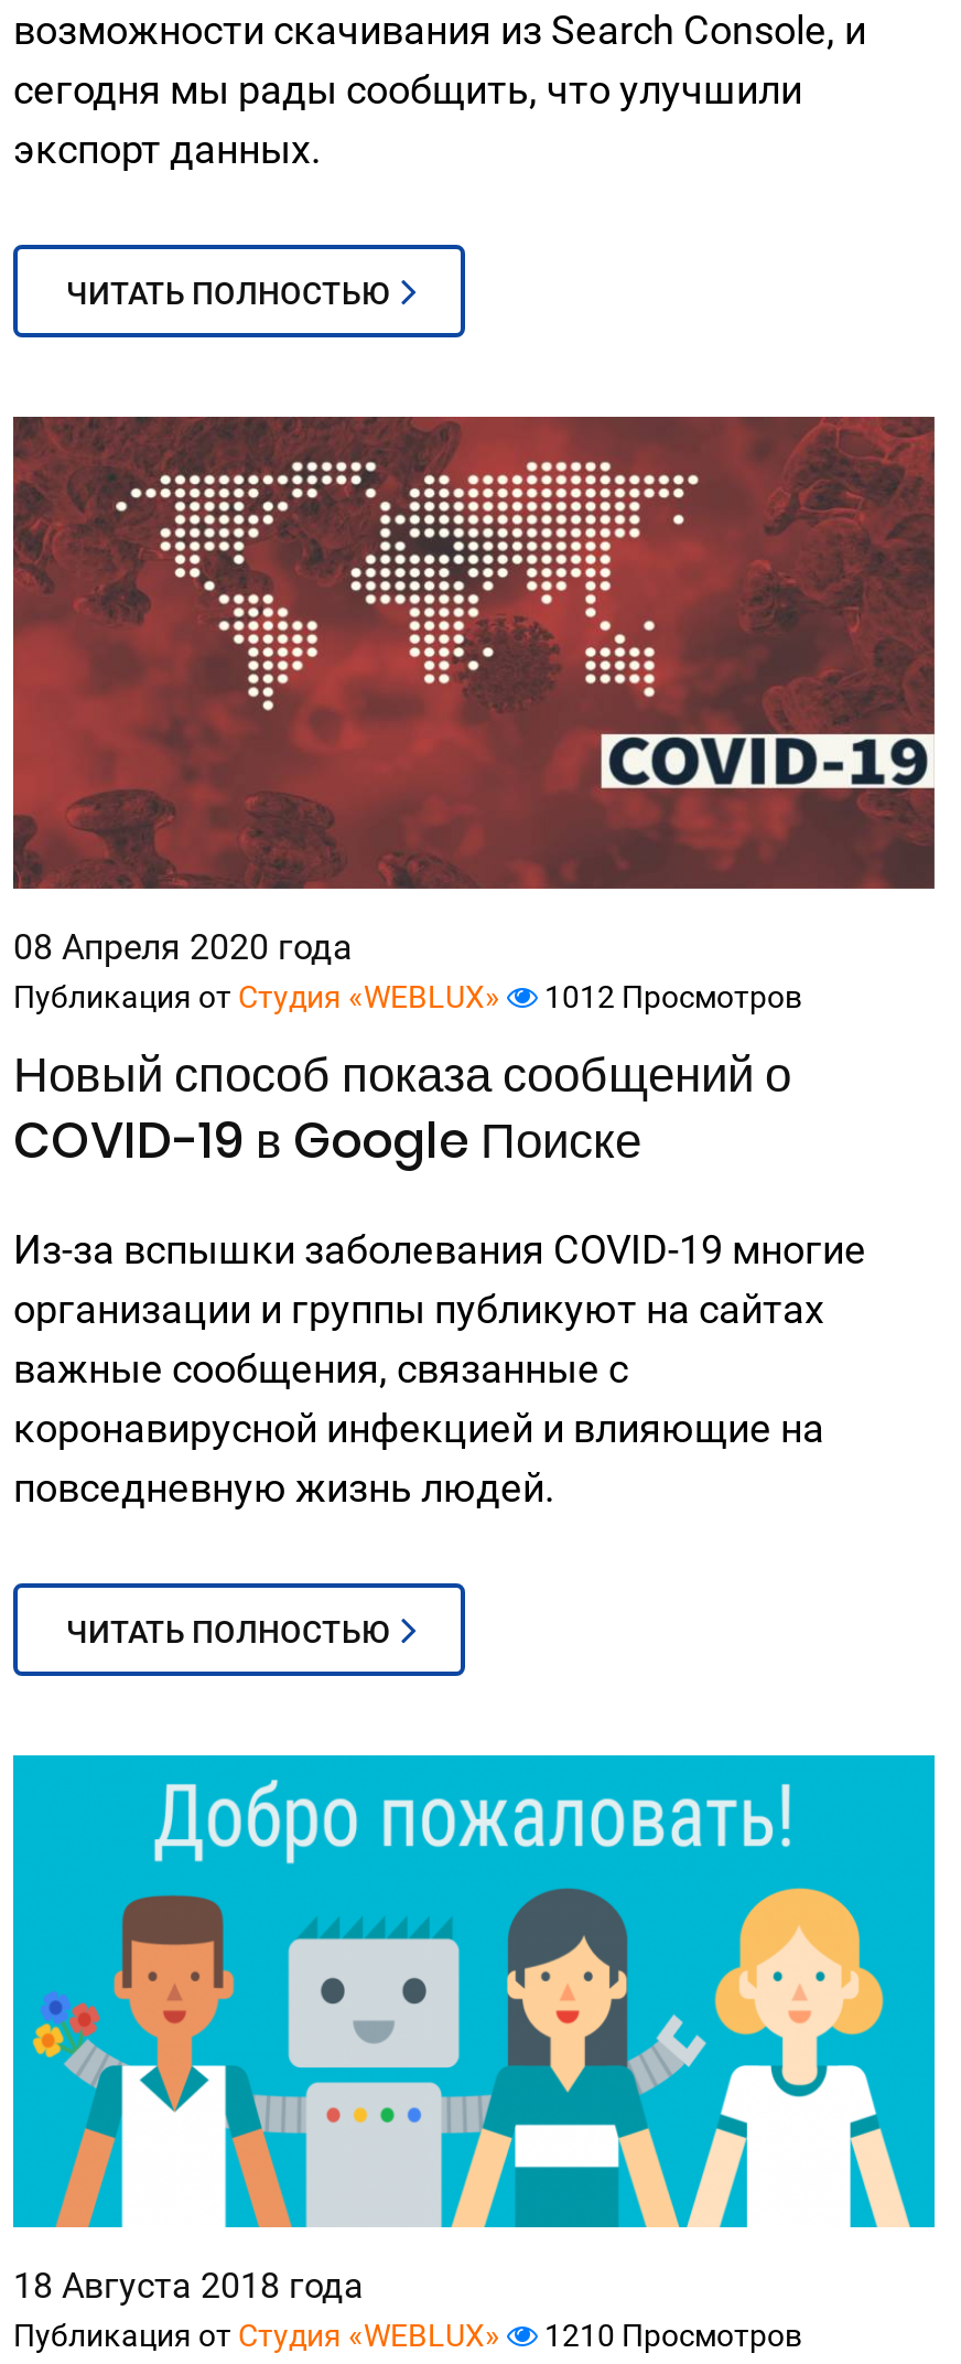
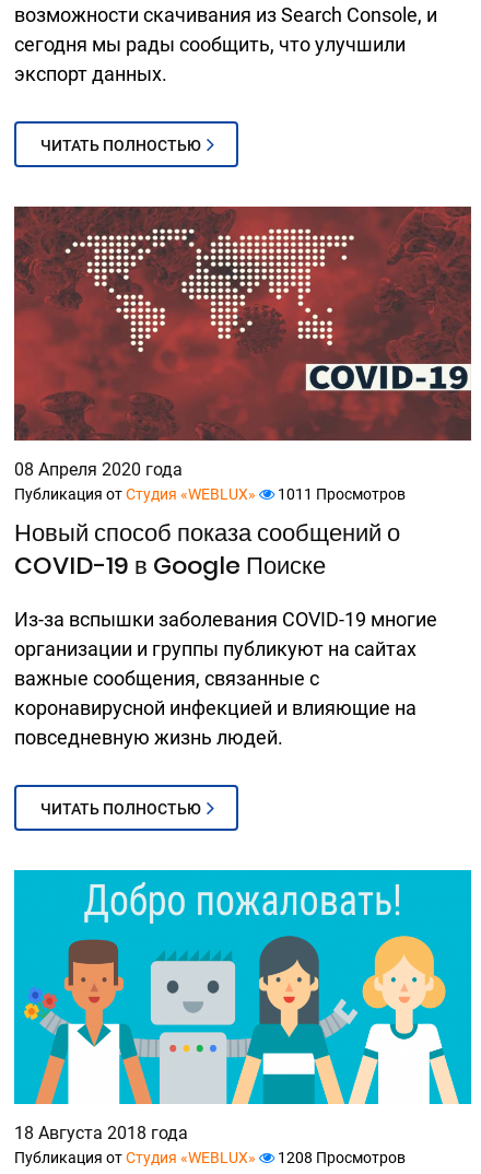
- Публикация от Студия «WEBLUX» 1012 Просмотров
+ Публикация от Студия «WEBLUX» 1011 Просмотров

- Публикация от Студия «WEBLUX» 1210 Просмотров
+ Публикация от Студия «WEBLUX» 1208 Просмотров
